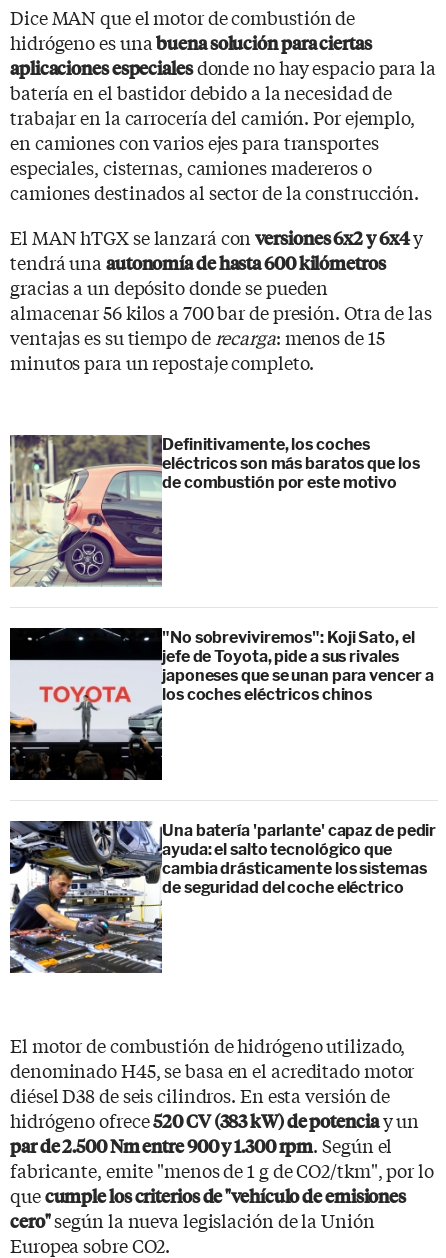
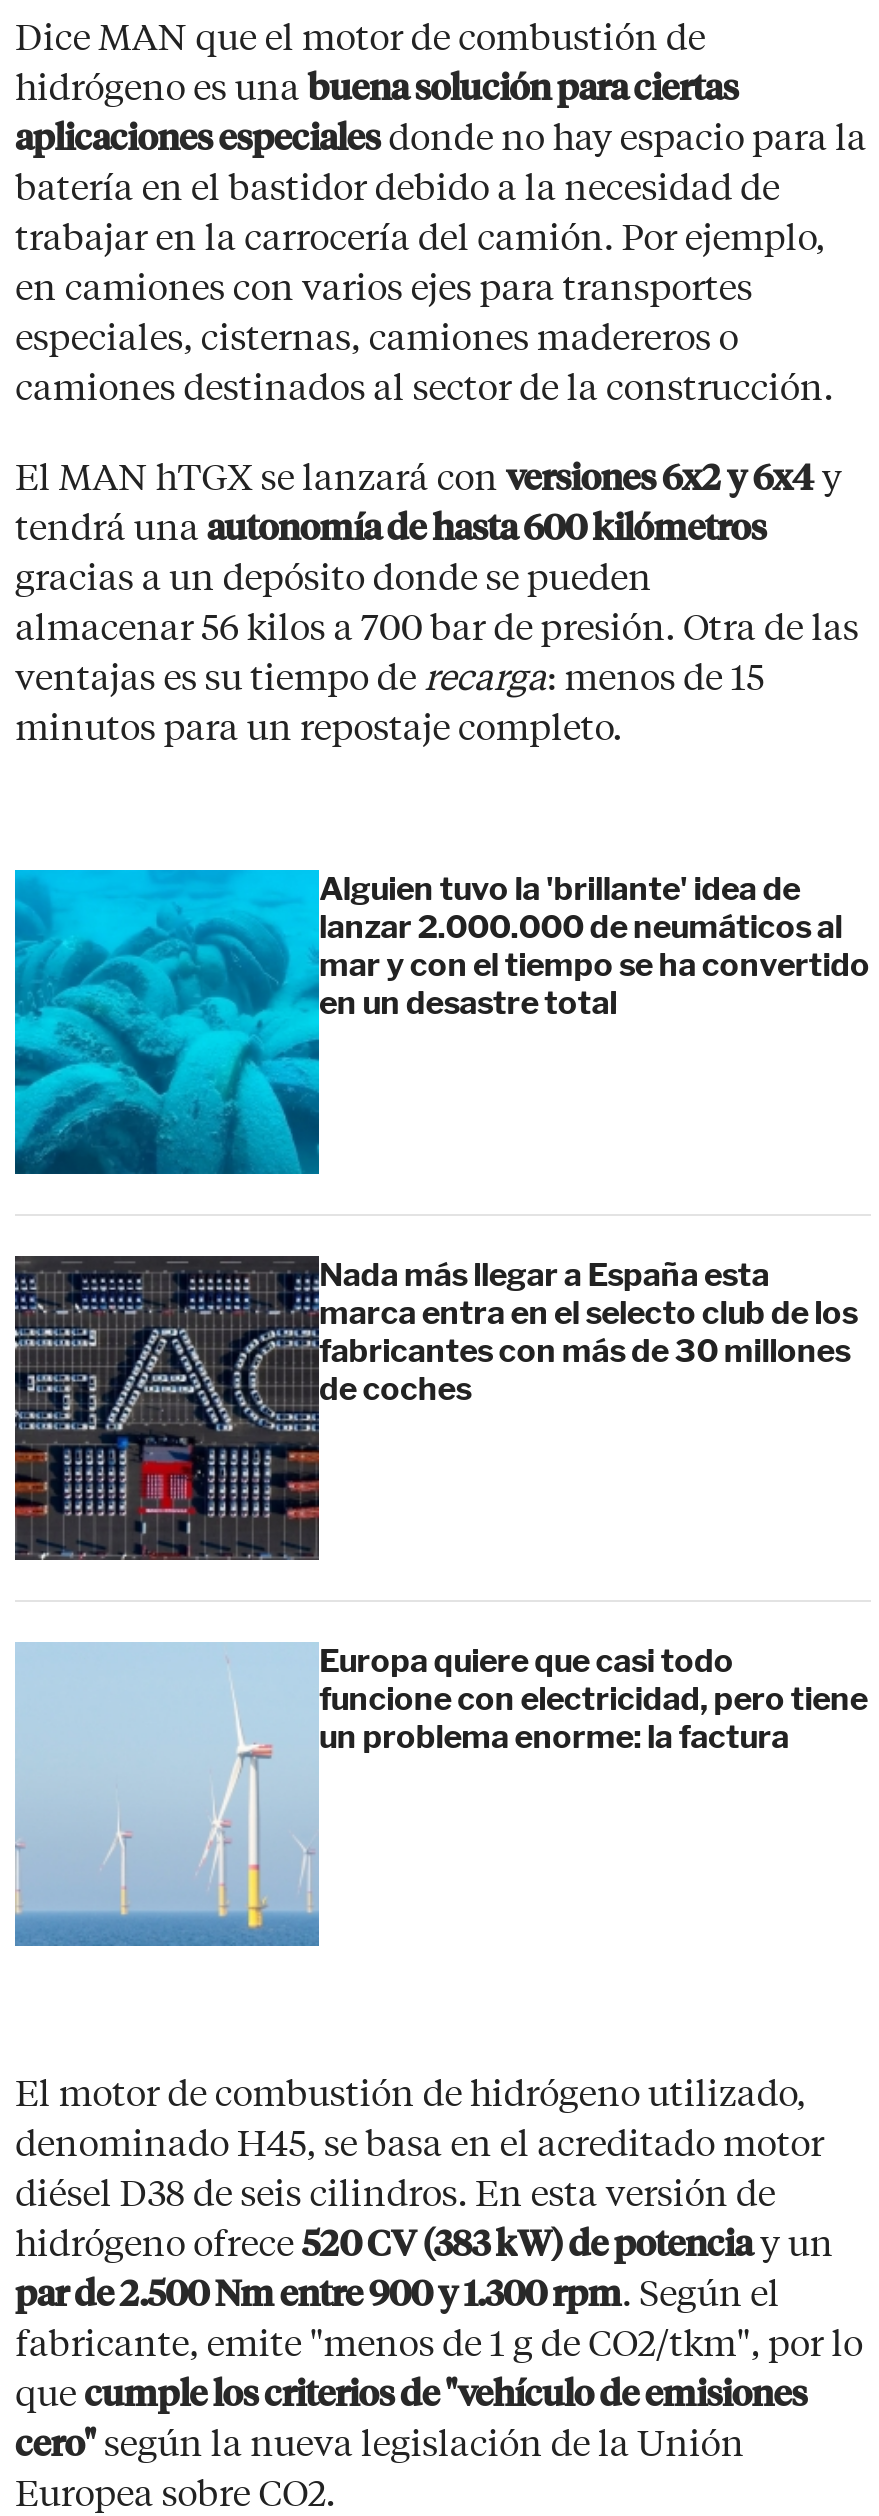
- [image]
- Definitivamente, los coches
- eléctricos son más baratos que los
- de combustión por este motivo
+ [image]
+ Alguien tuvo la 'brillante' idea de
+ lanzar 2.000.000 de neumáticos al
+ mar y con el tiempo se ha convertido
+ en un desastre total

- [image]
- "No sobreviviremos": Koji Sato, el
- jefe de Toyota, pide a sus rivales
- japoneses que se unan para vencer a
- los coches eléctricos chinos
+ [image]
+ Nada más llegar a España esta
+ marca entra en el selecto club de los
+ fabricantes con más de 30 millones
+ de coches

- [image]
- Una batería 'parlante' capaz de pedir
- ayuda: el salto tecnológico que
- cambia drásticamente los sistemas
- de seguridad del coche eléctrico
+ [image]
+ Europa quiere que casi todo
+ funcione con electricidad, pero tiene
+ un problema enorme: la factura
